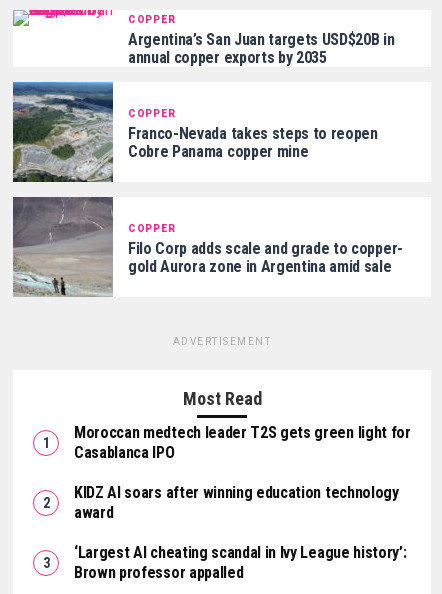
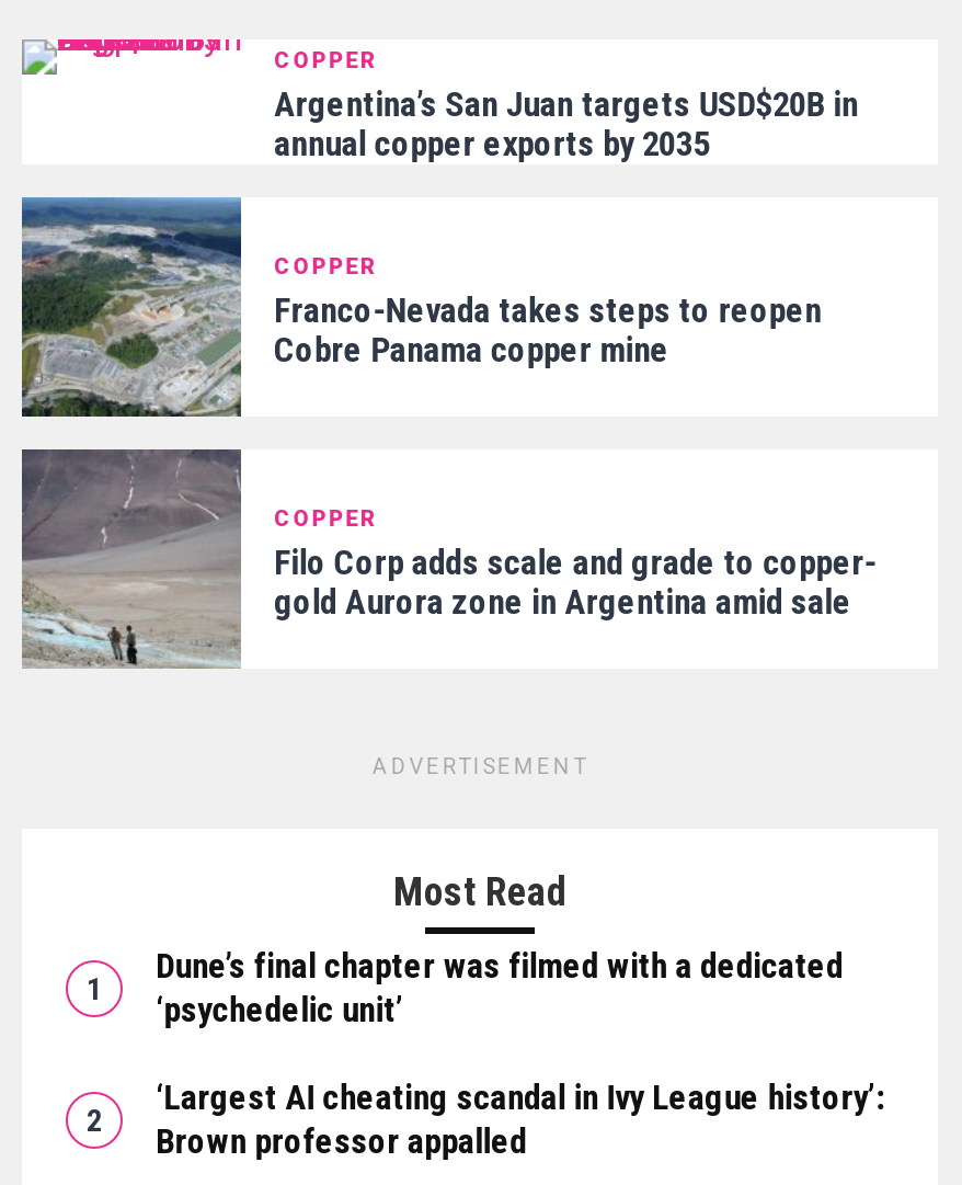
- Moroccan medtech leader T2S gets green light for
- Casablanca IPO
- KIDZ AI soars after winning education technology
- award
+ Dune’s final chapter was filmed with a dedicated
+ ‘psychedelic unit’
